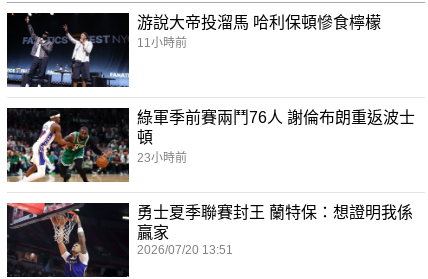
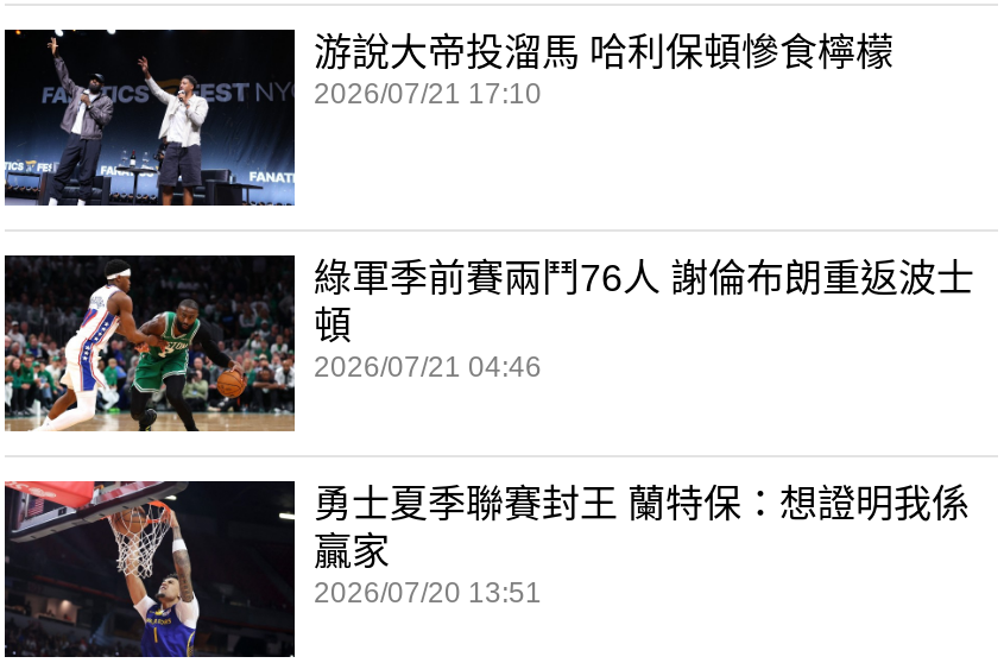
- 11小時前
+ 2026/07/21 17:10

- 23小時前
+ 2026/07/21 04:46
